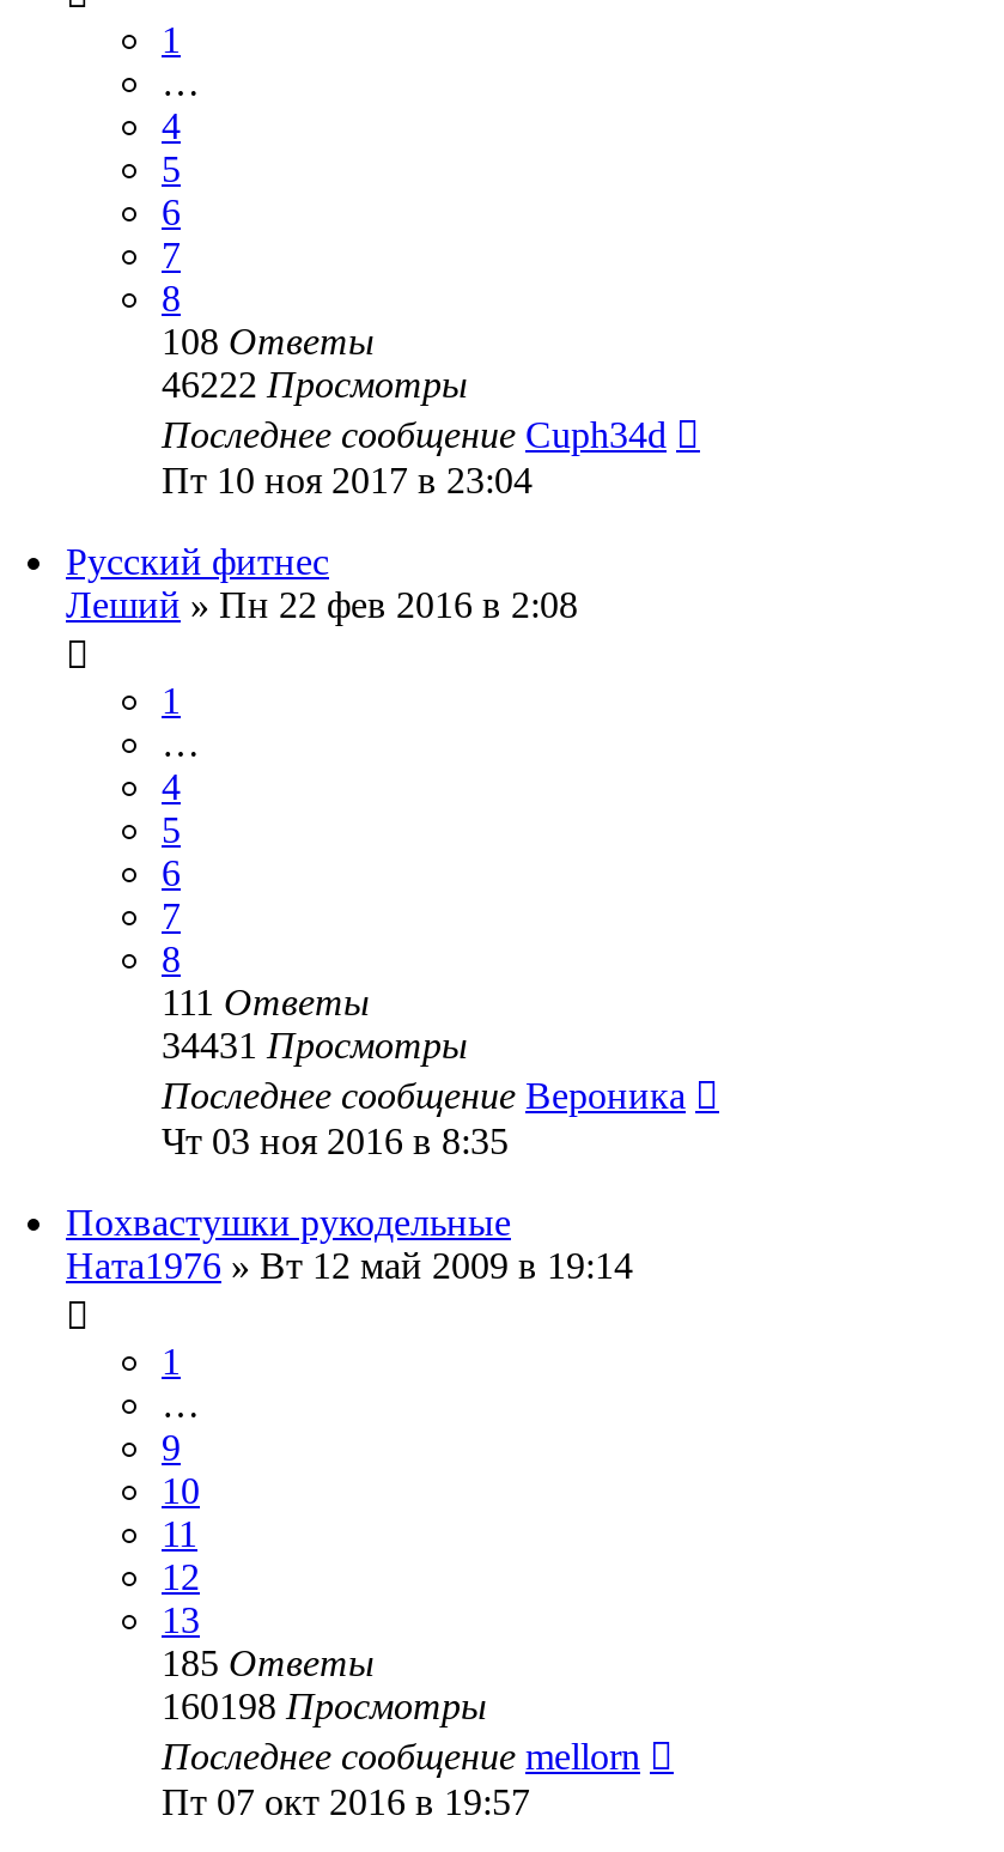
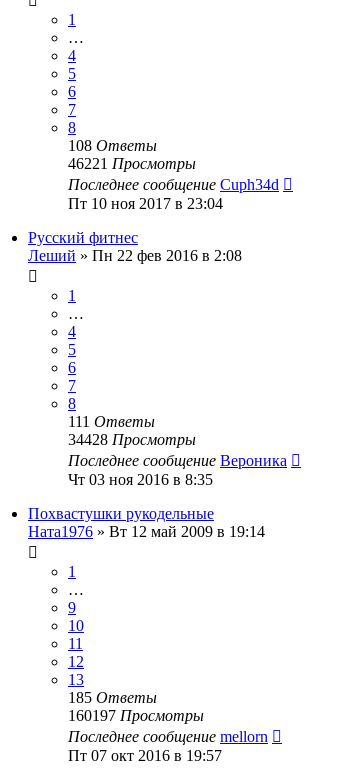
- 46222 Просмотры
+ 46221 Просмотры

- 34431 Просмотры
+ 34428 Просмотры

- 160198 Просмотры
+ 160197 Просмотры
